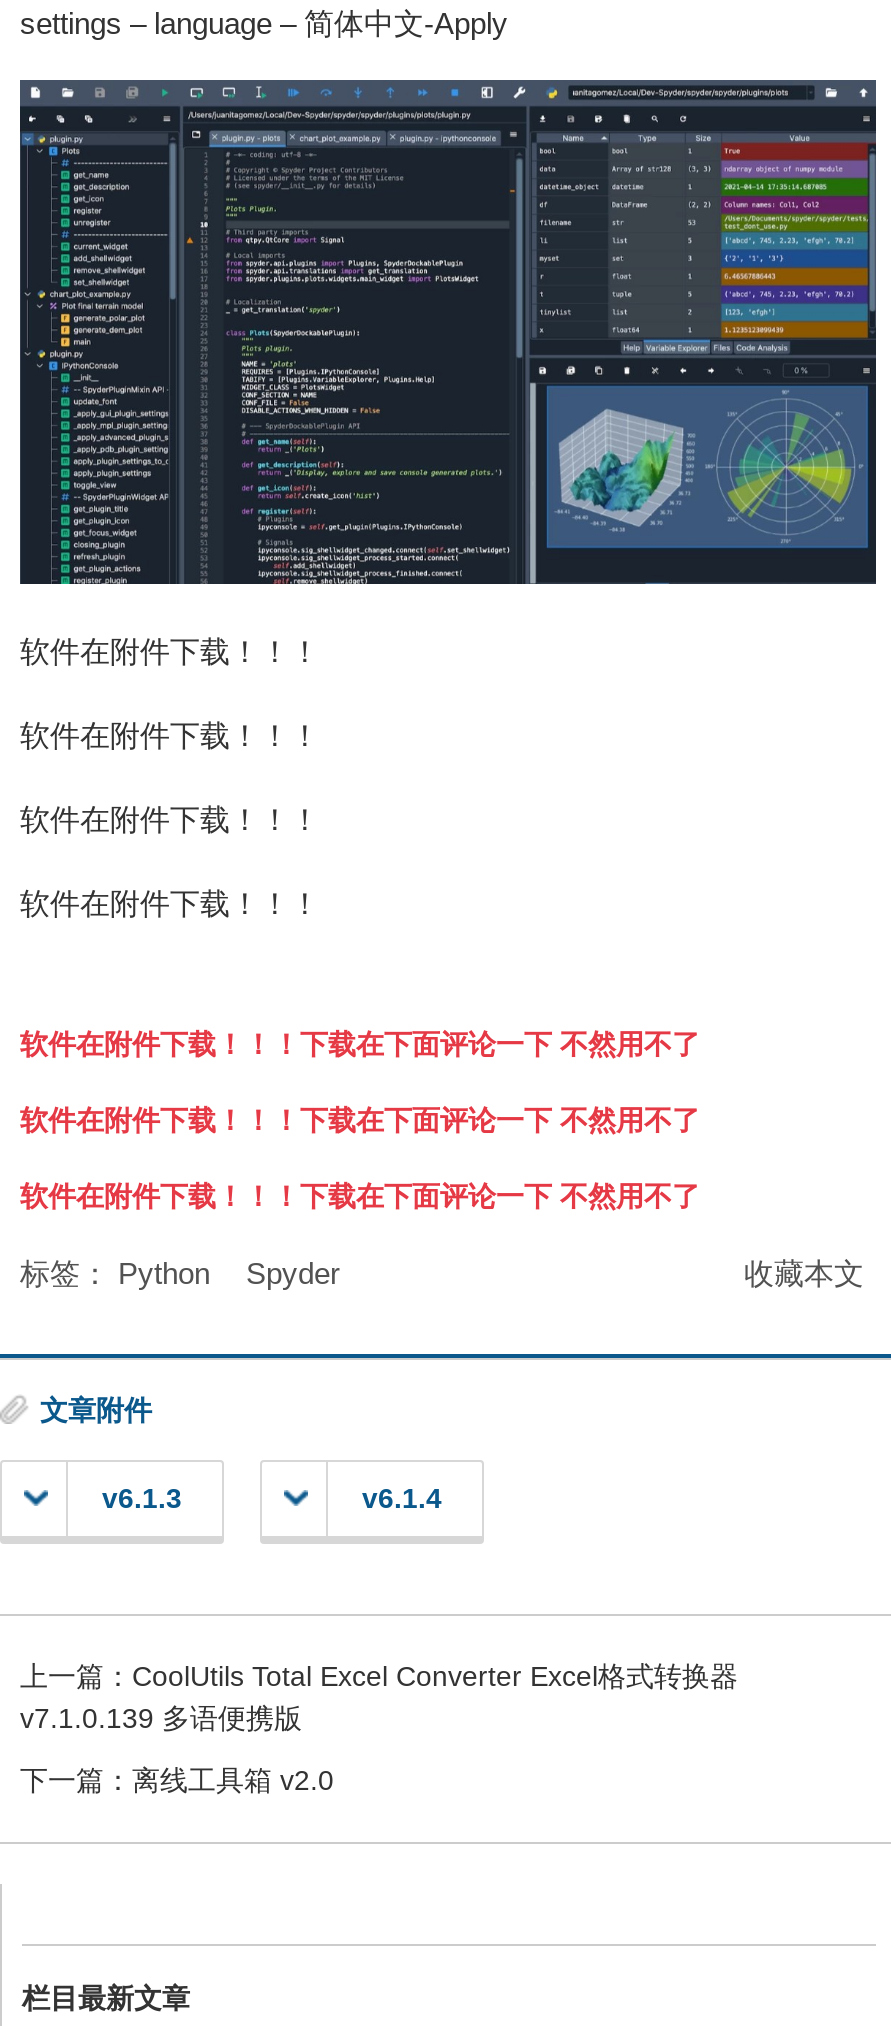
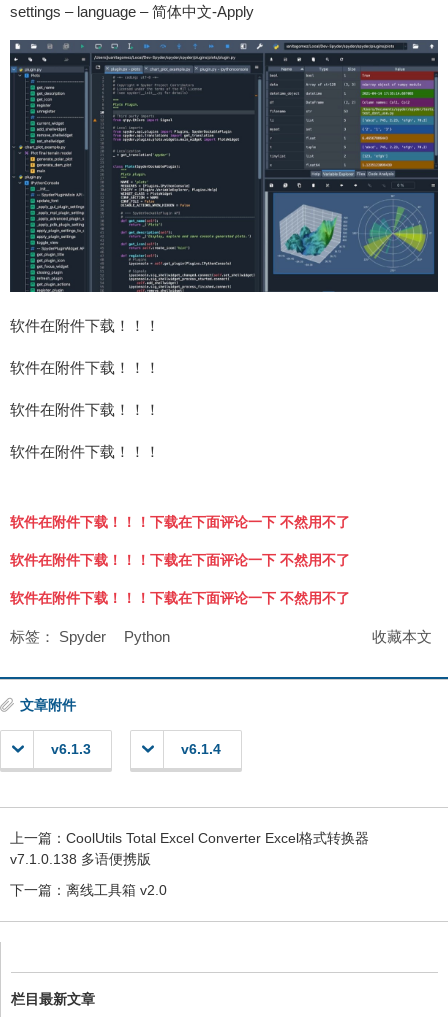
- 标签： Python
- Spyder
+ 标签： Spyder
+ Python

- v7.1.0.139 多语便携版
+ v7.1.0.138 多语便携版
